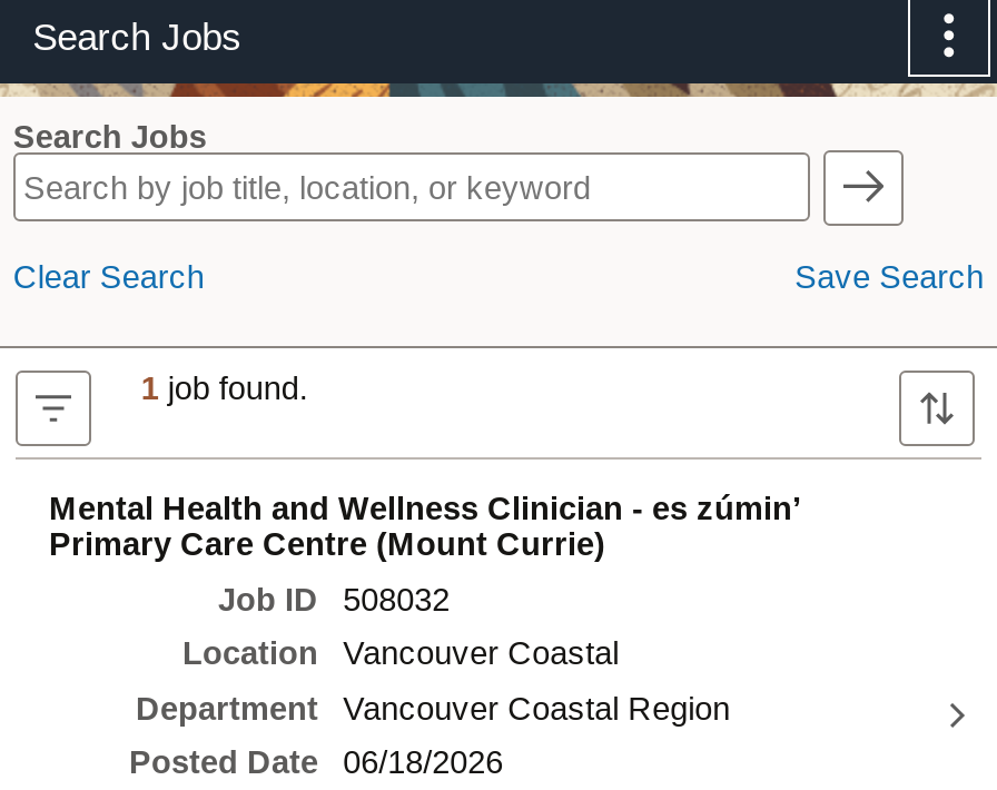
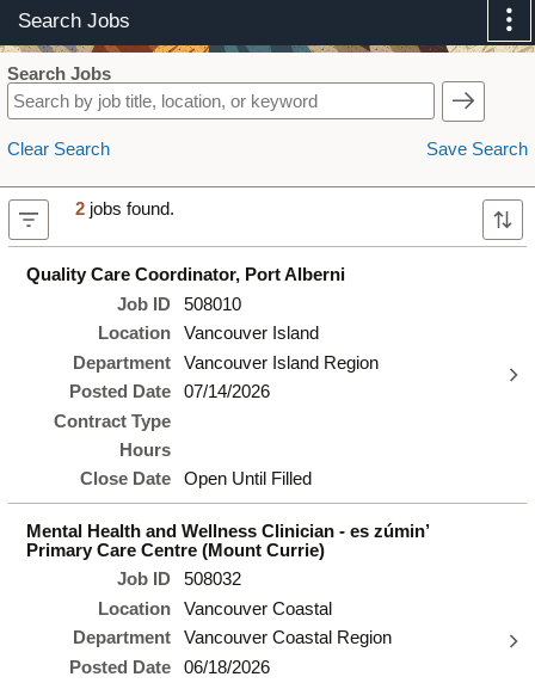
- 1 job found.
+ 2 jobs found.
+ Quality Care Coordinator, Port Alberni
+ Job ID
+ 508010
+ Location
+ Vancouver Island
+ Department
+ Vancouver Island Region
+ Posted Date
+ 07/14/2026
+ Contract Type
+ Hours
+ Close Date
+ Open Until Filled
